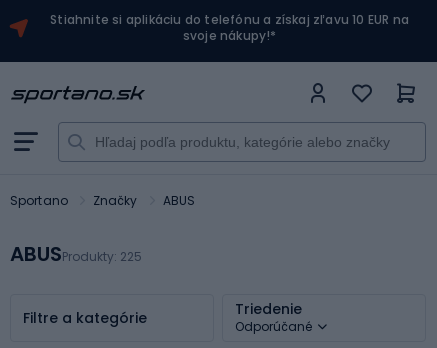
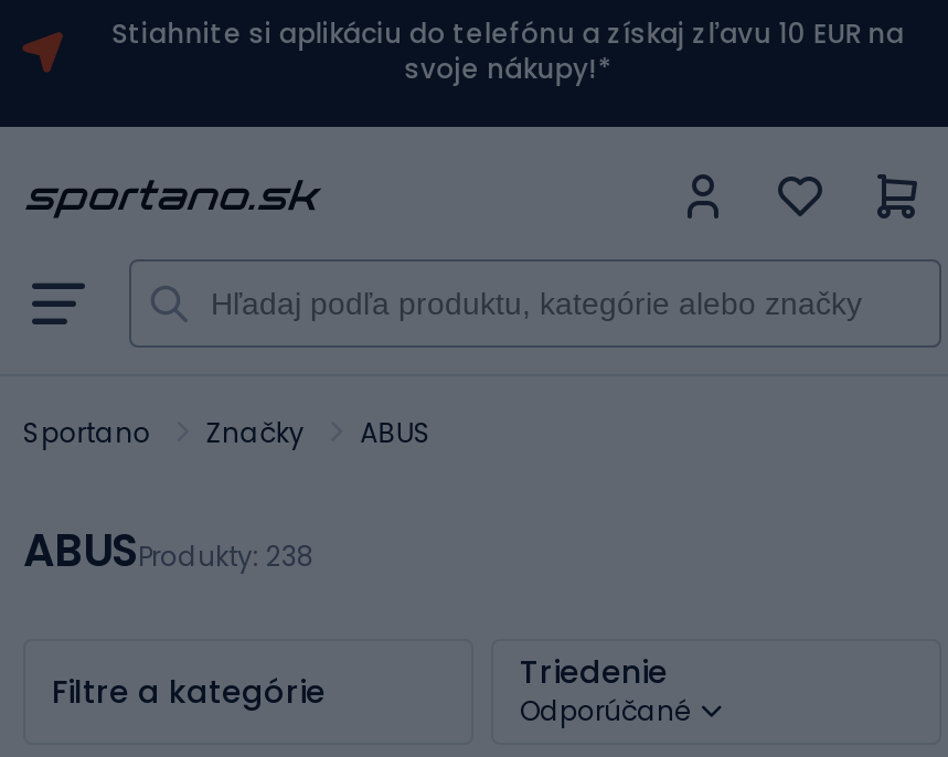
- ABUSProdukty:225
+ ABUSProdukty:238
